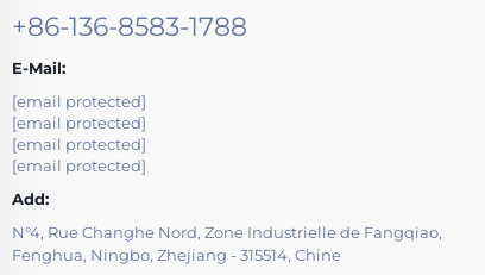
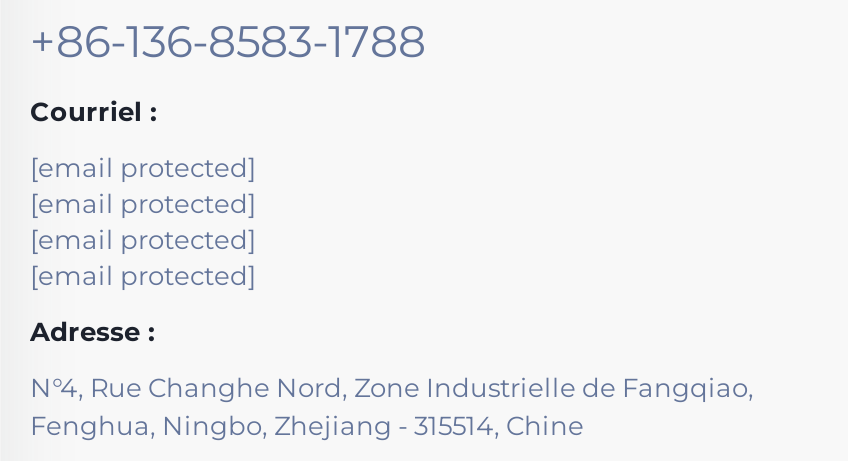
- E-Mail:
+ Courriel :

- Add:
+ Adresse :
